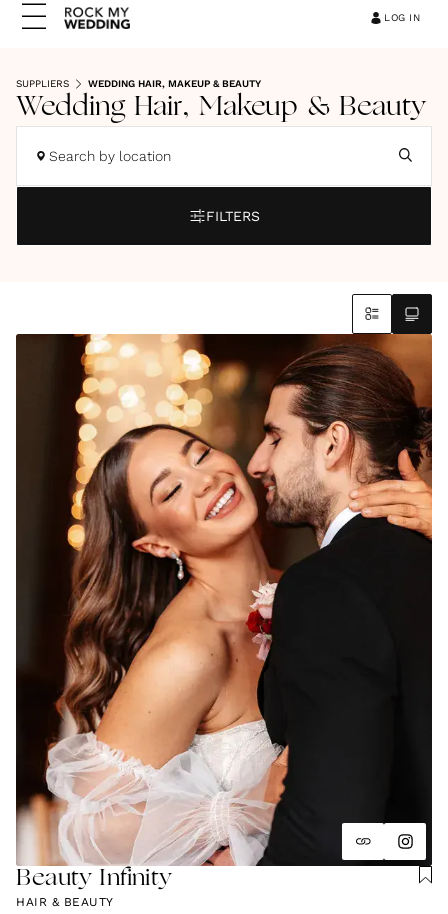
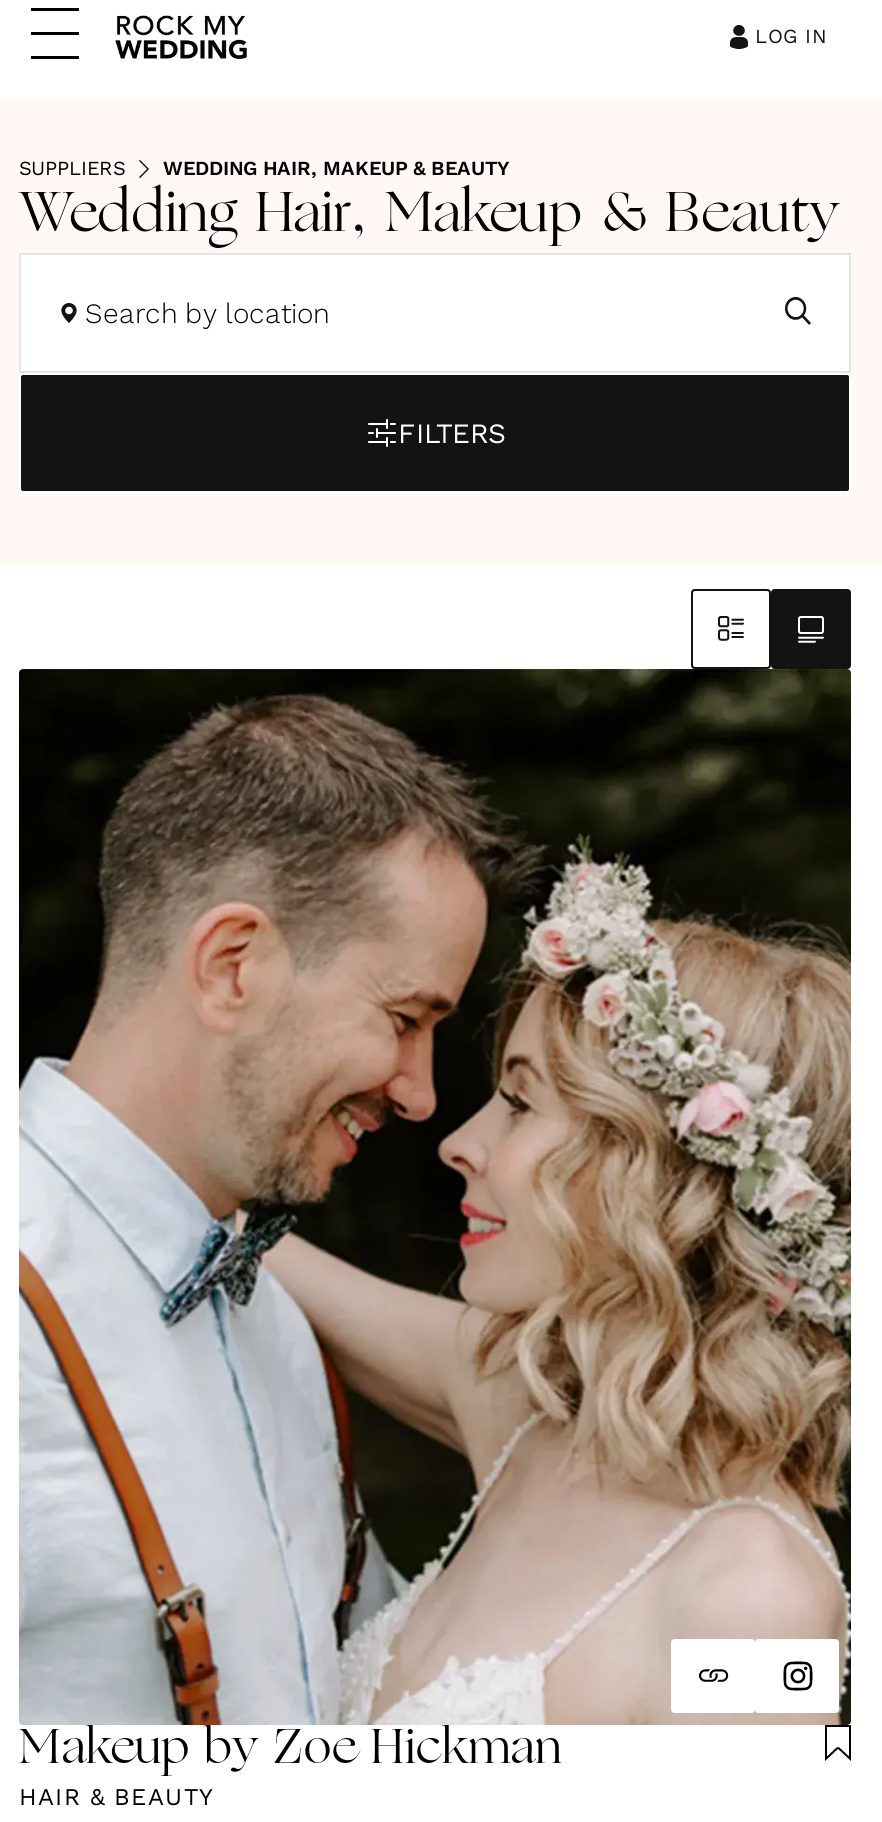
- [image]
- Beauty Infinity
+ [image]
+ Makeup by Zoe Hickman
